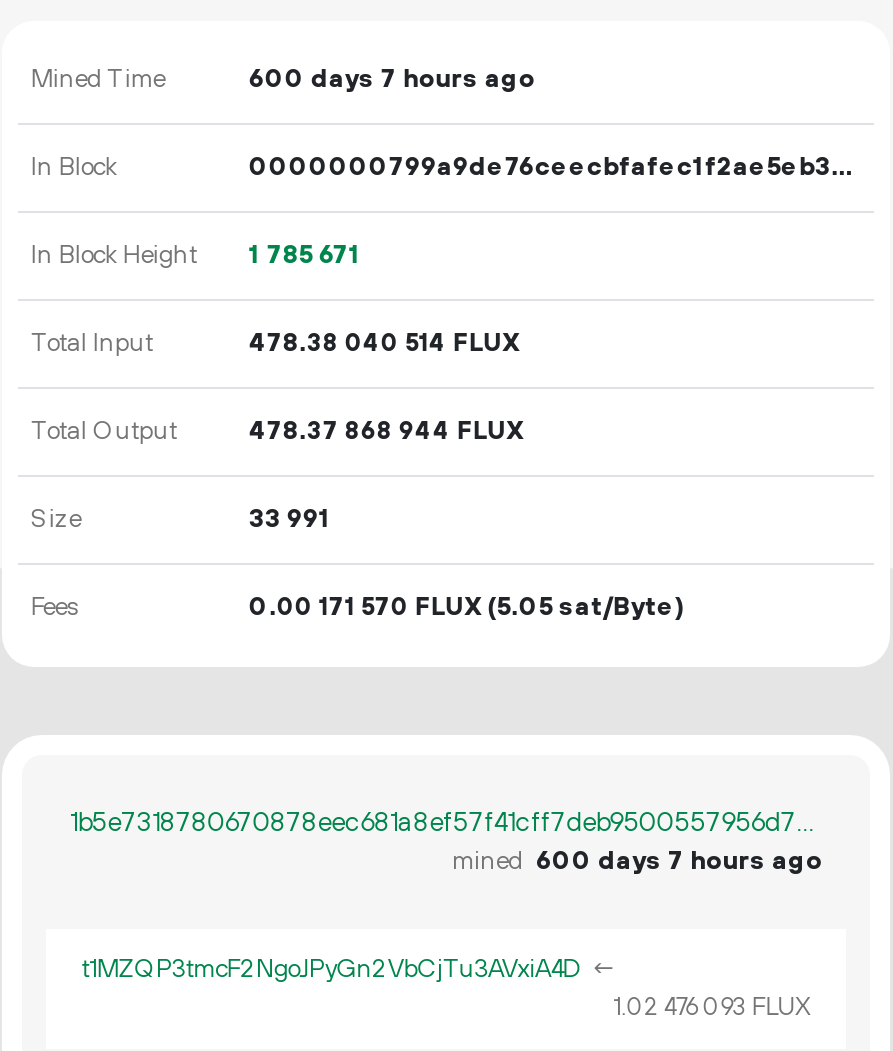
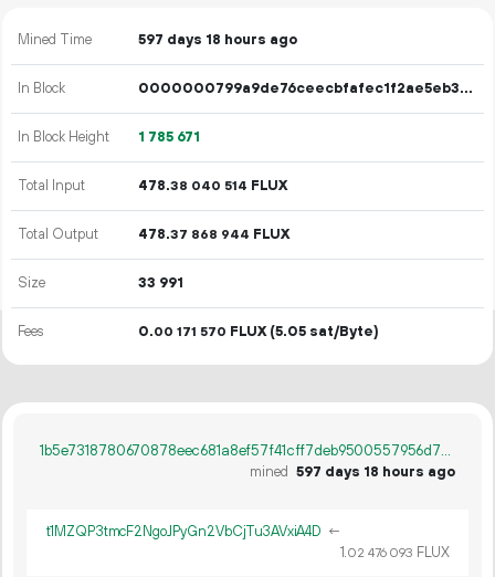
- 600 days 7 hours ago
+ 597 days 18 hours ago

- mined 600 days 7 hours ago
+ mined 597 days 18 hours ago
